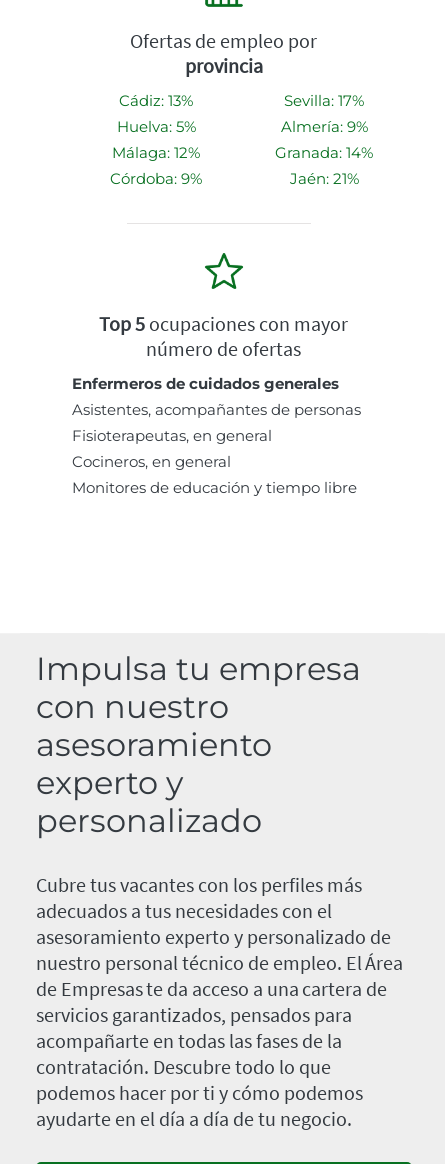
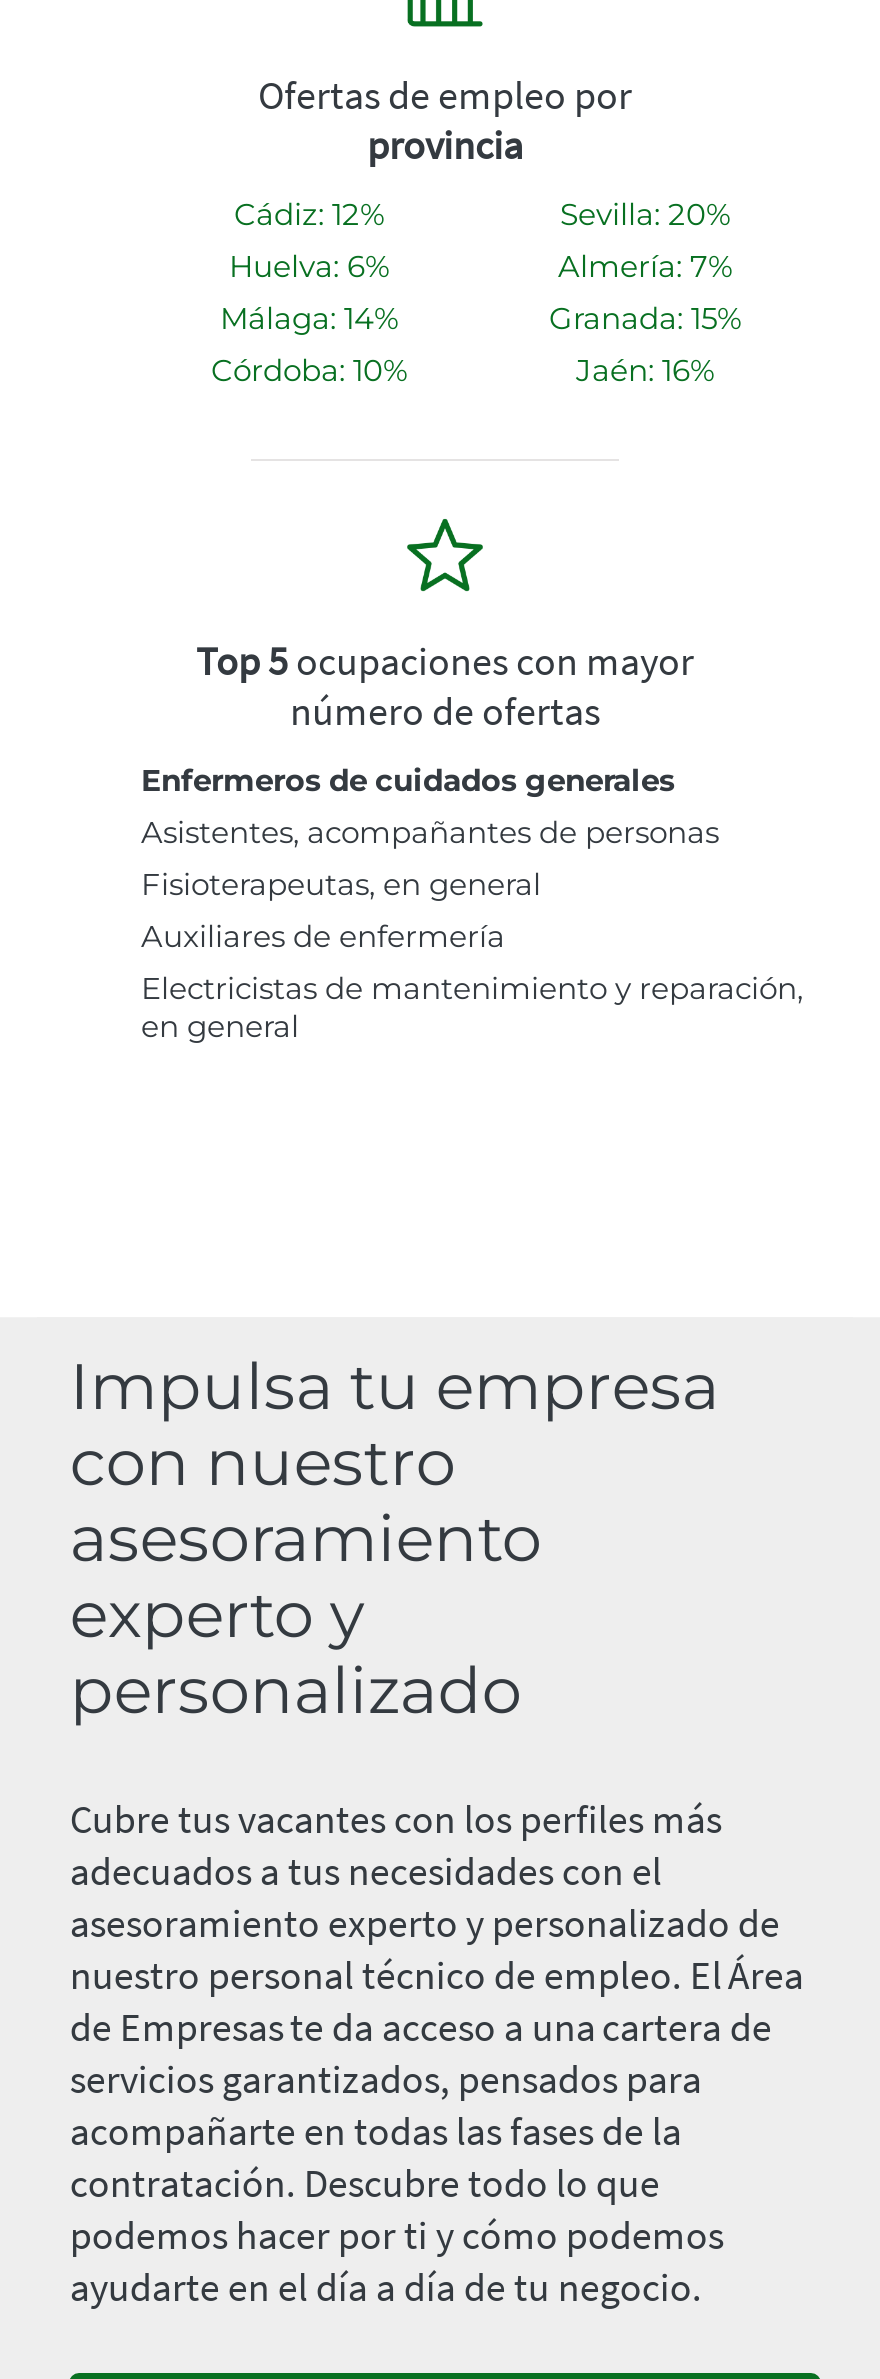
- Cádiz: 13%
+ Cádiz: 12%

- Sevilla: 17%
+ Sevilla: 20%

- Huelva: 5%
+ Huelva: 6%

- Almería: 9%
+ Almería: 7%

- Málaga: 12%
+ Málaga: 14%

- Granada: 14%
+ Granada: 15%

- Córdoba: 9%
+ Córdoba: 10%

- Jaén: 21%
+ Jaén: 16%

- Cocineros, en general
- Monitores de educación y tiempo libre
+ Auxiliares de enfermería
+ Electricistas de mantenimiento y reparación,
+ en general
